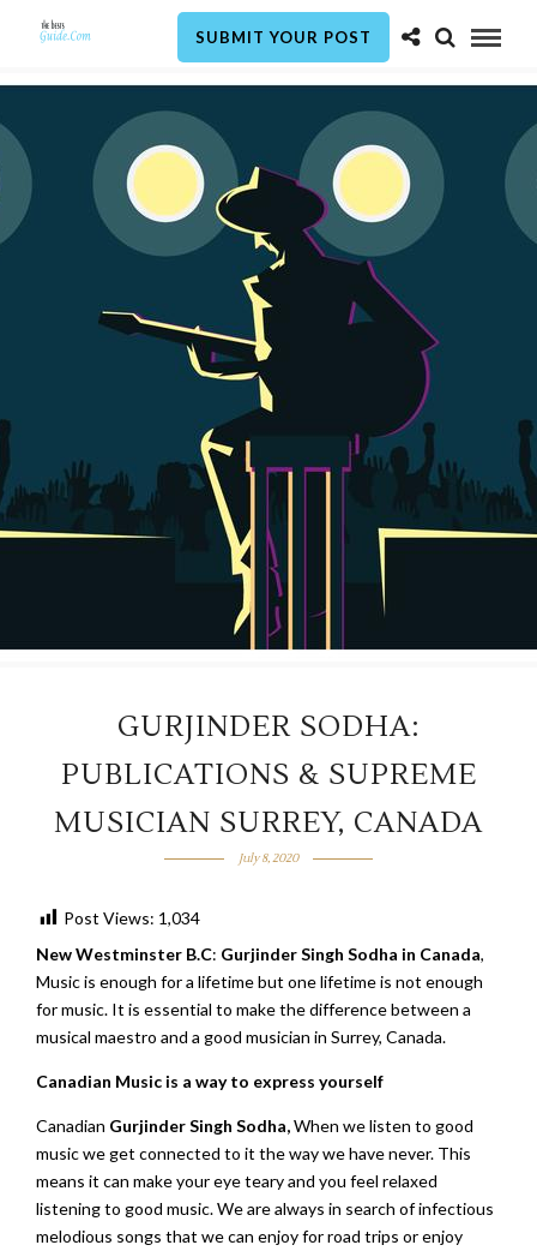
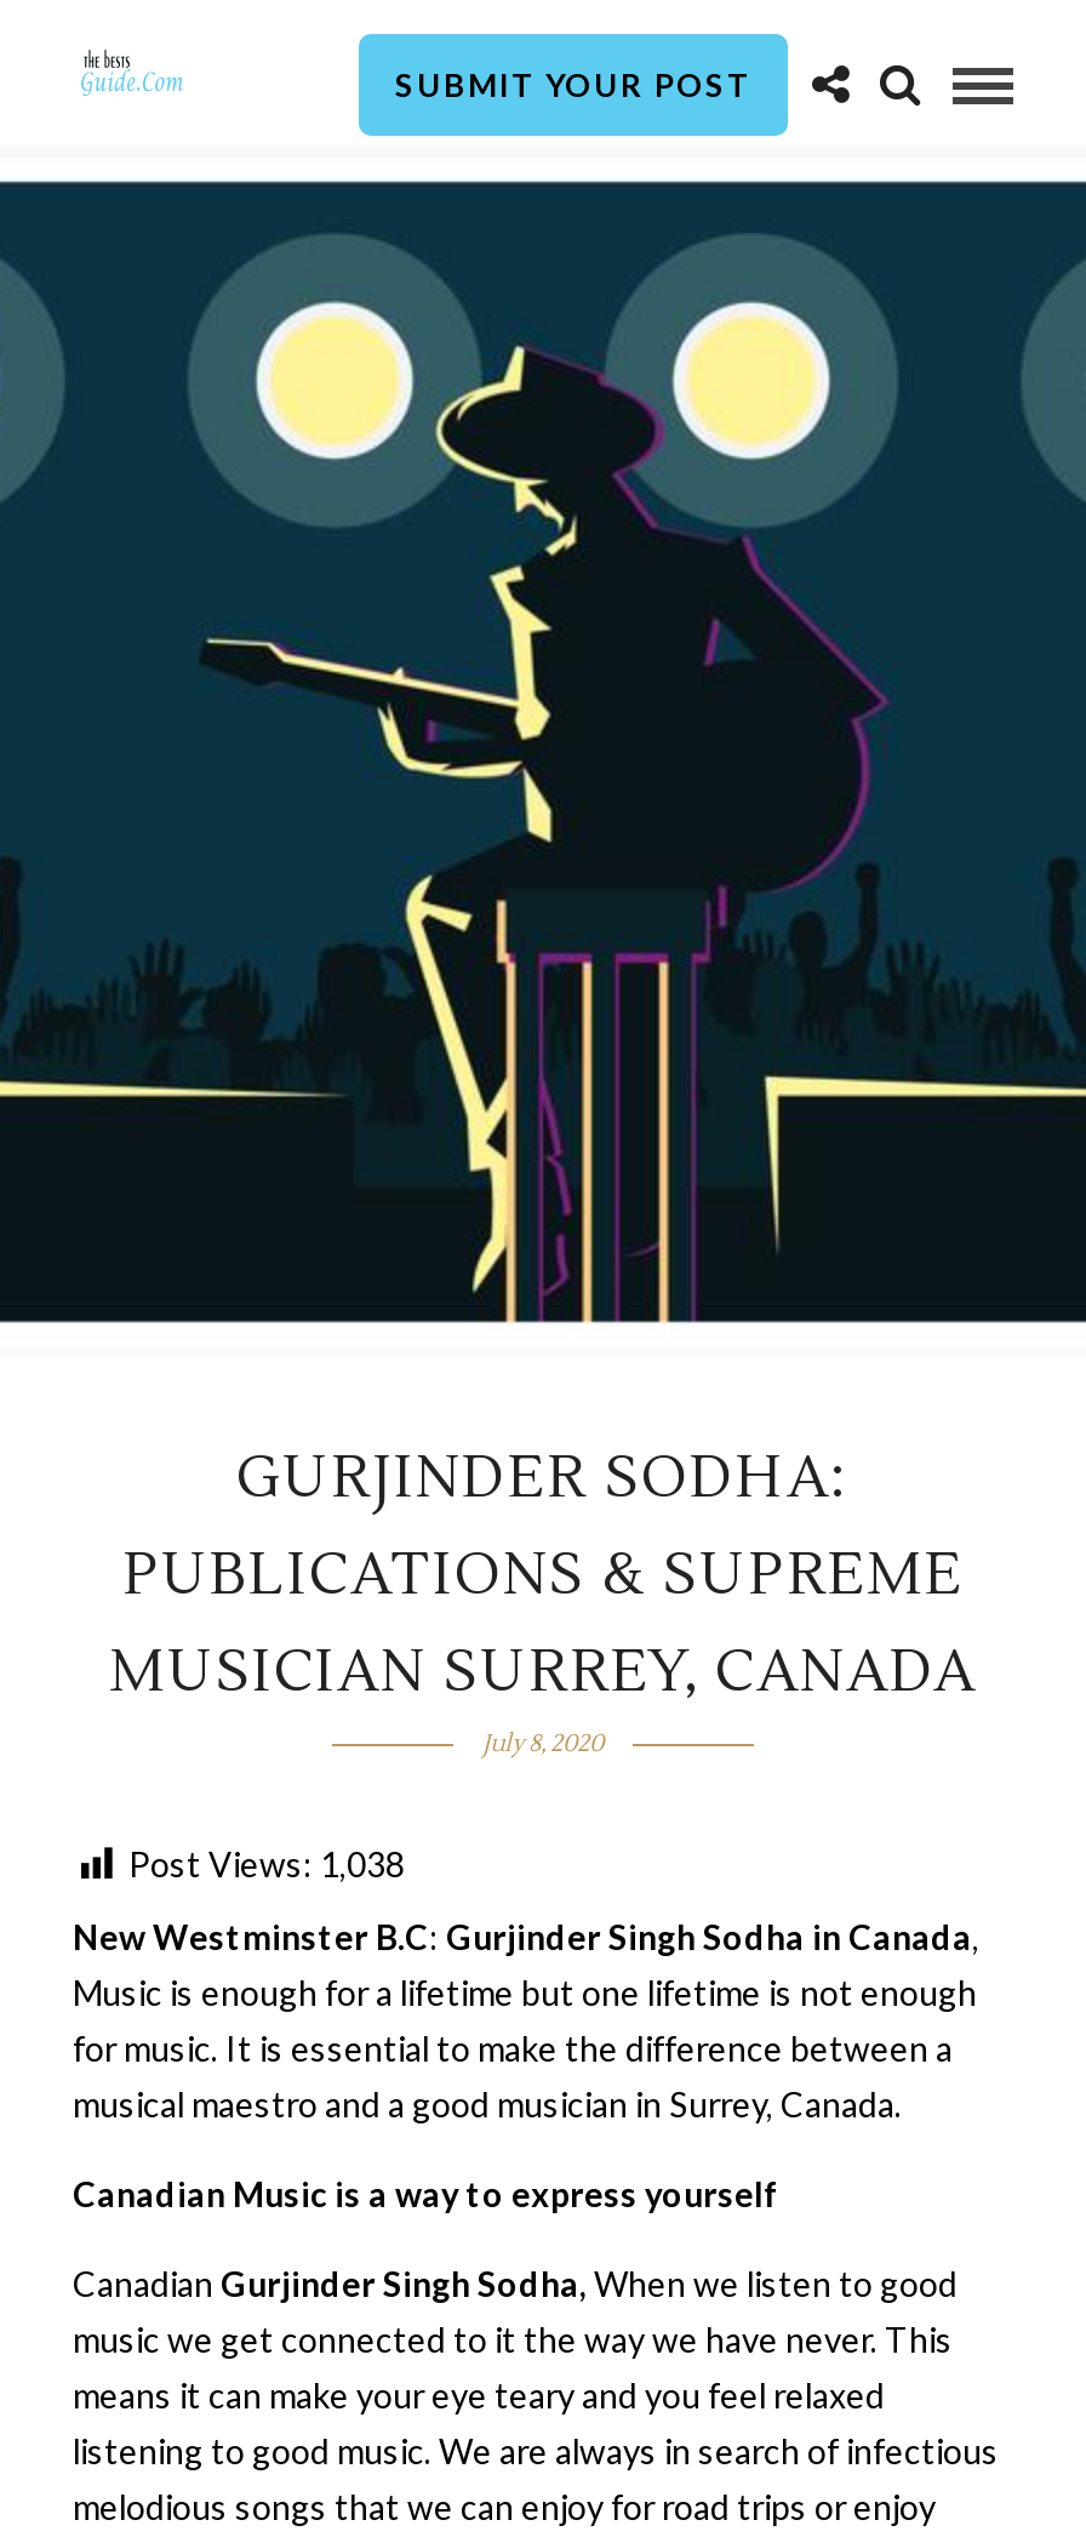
- Post Views: 1,034
+ Post Views: 1,038
